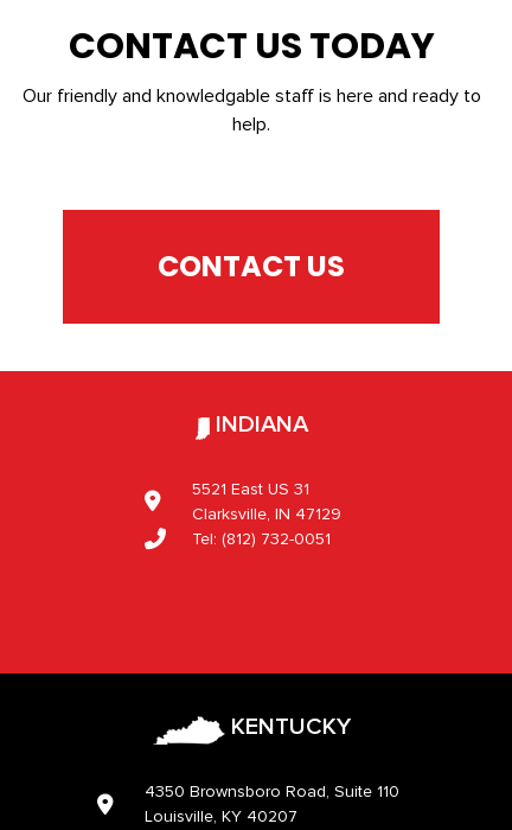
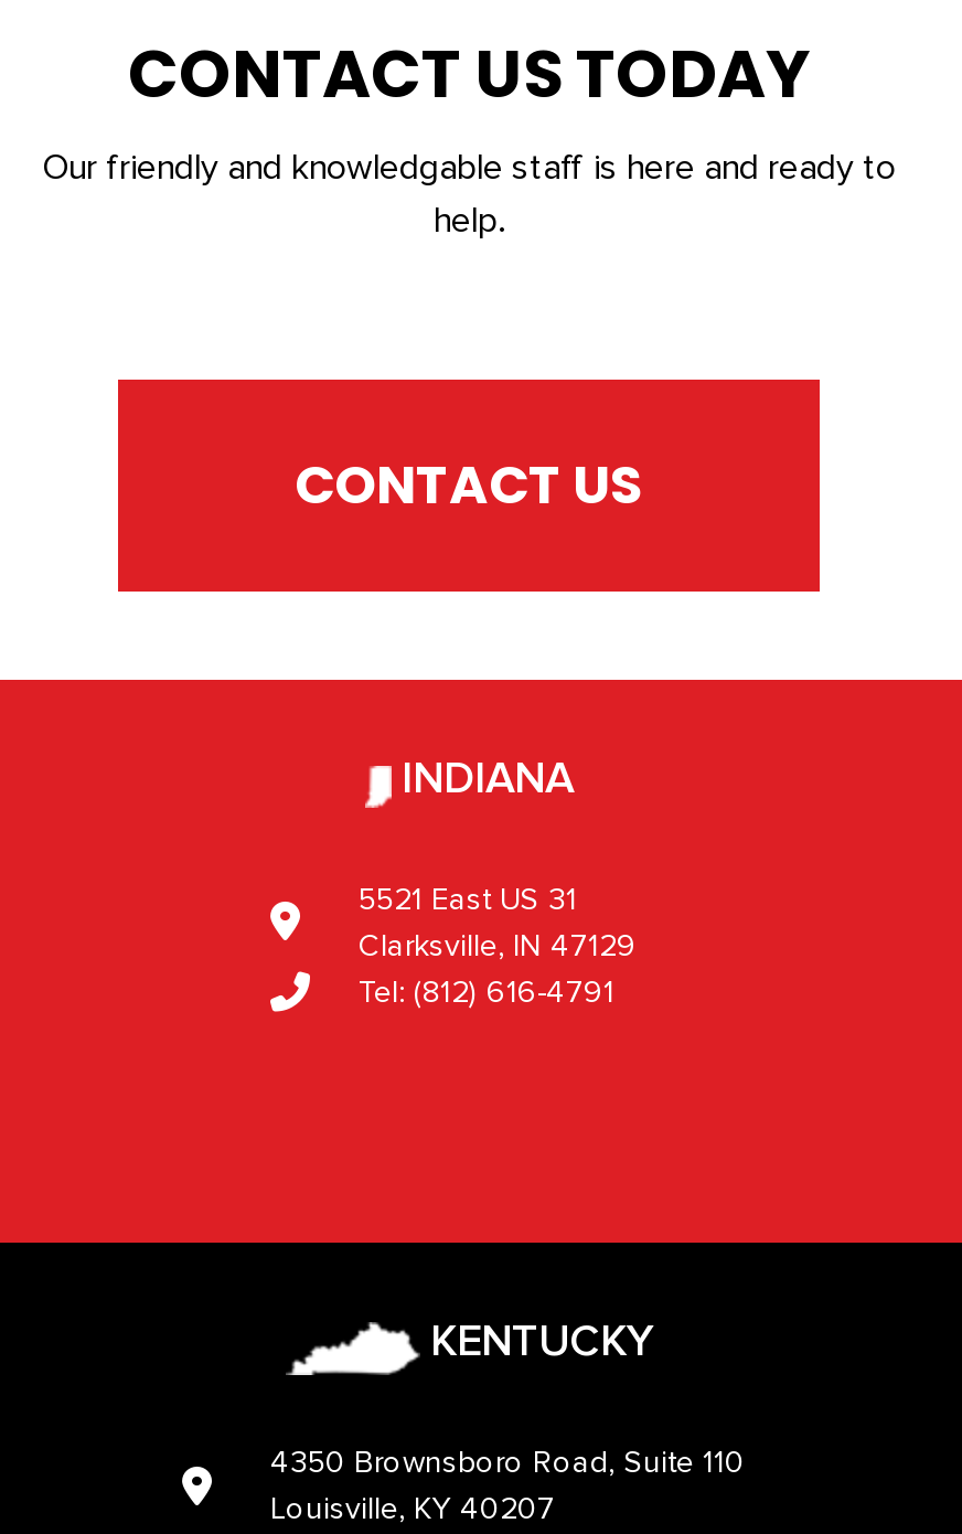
- Tel: (812) 732-0051
+ Tel: (812) 616-4791
